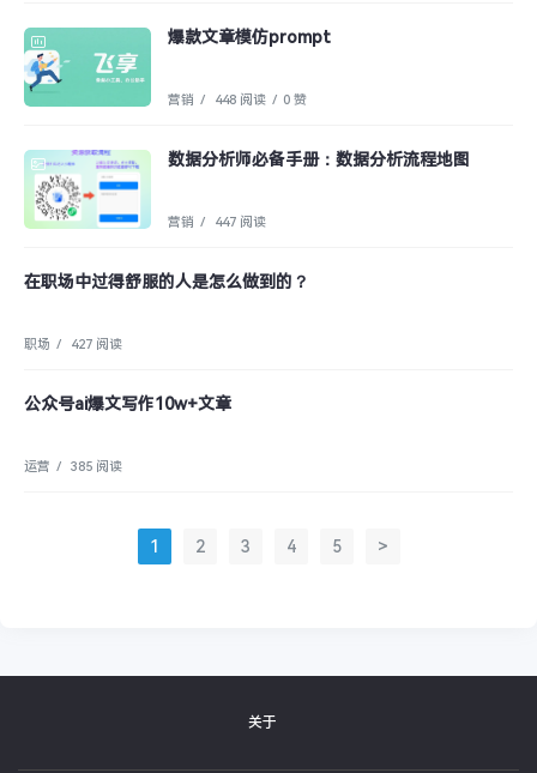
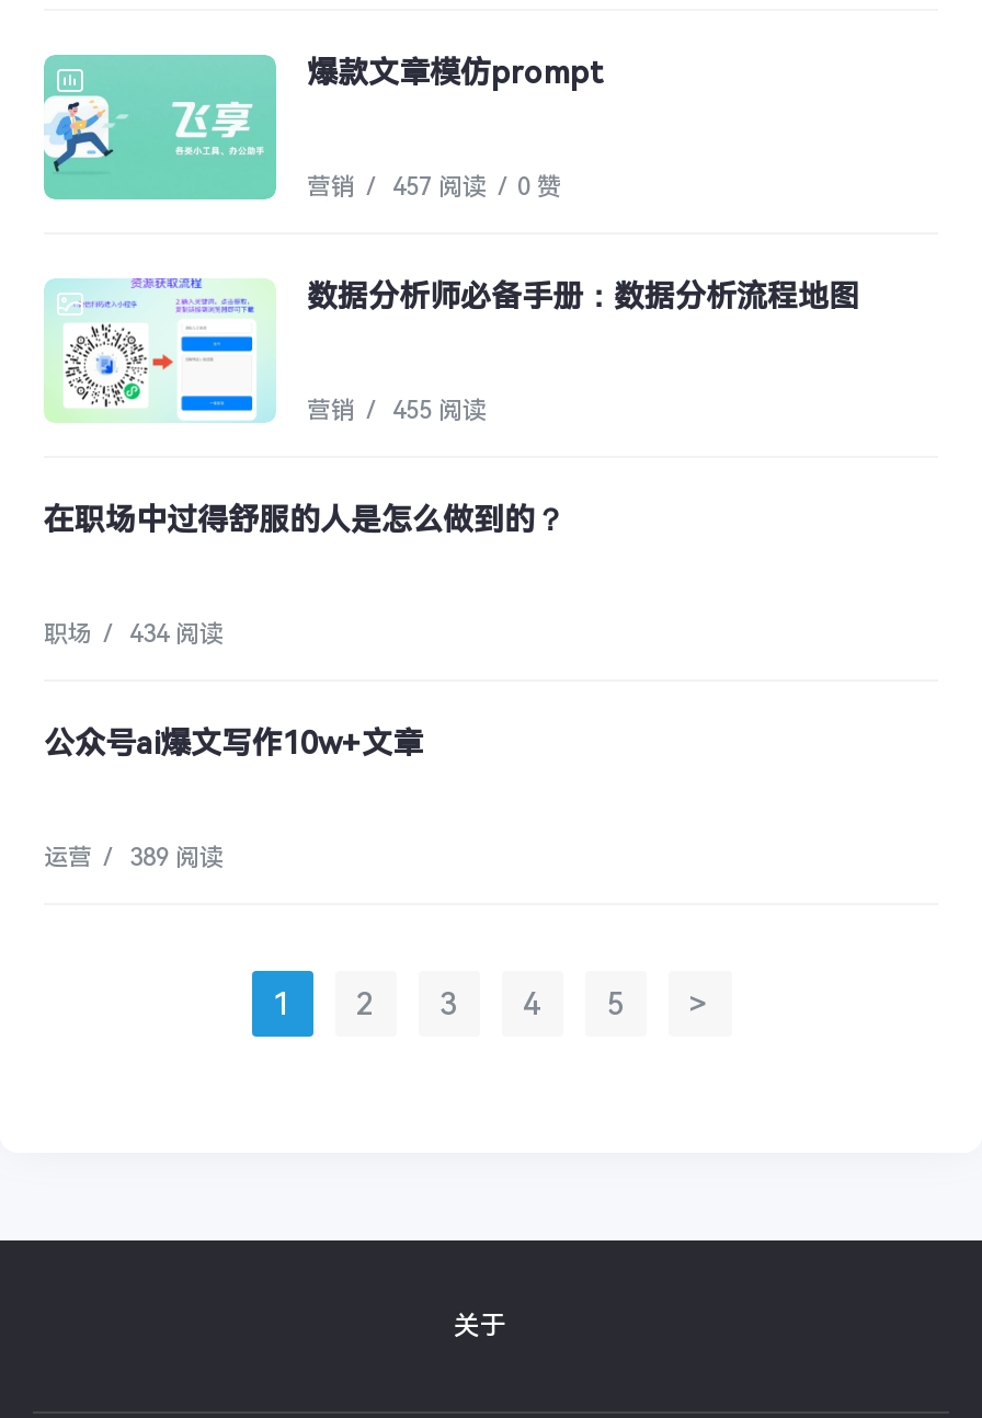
- 营销 / 448 阅读 / 0 赞
+ 营销 / 457 阅读 / 0 赞

- 营销 / 447 阅读
+ 营销 / 455 阅读

- 职场 / 427 阅读
+ 职场 / 434 阅读

- 运营 / 385 阅读
+ 运营 / 389 阅读
